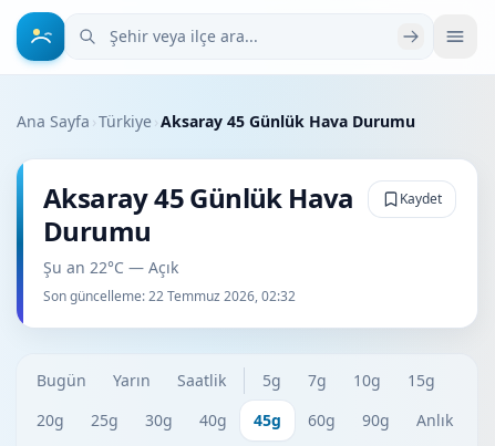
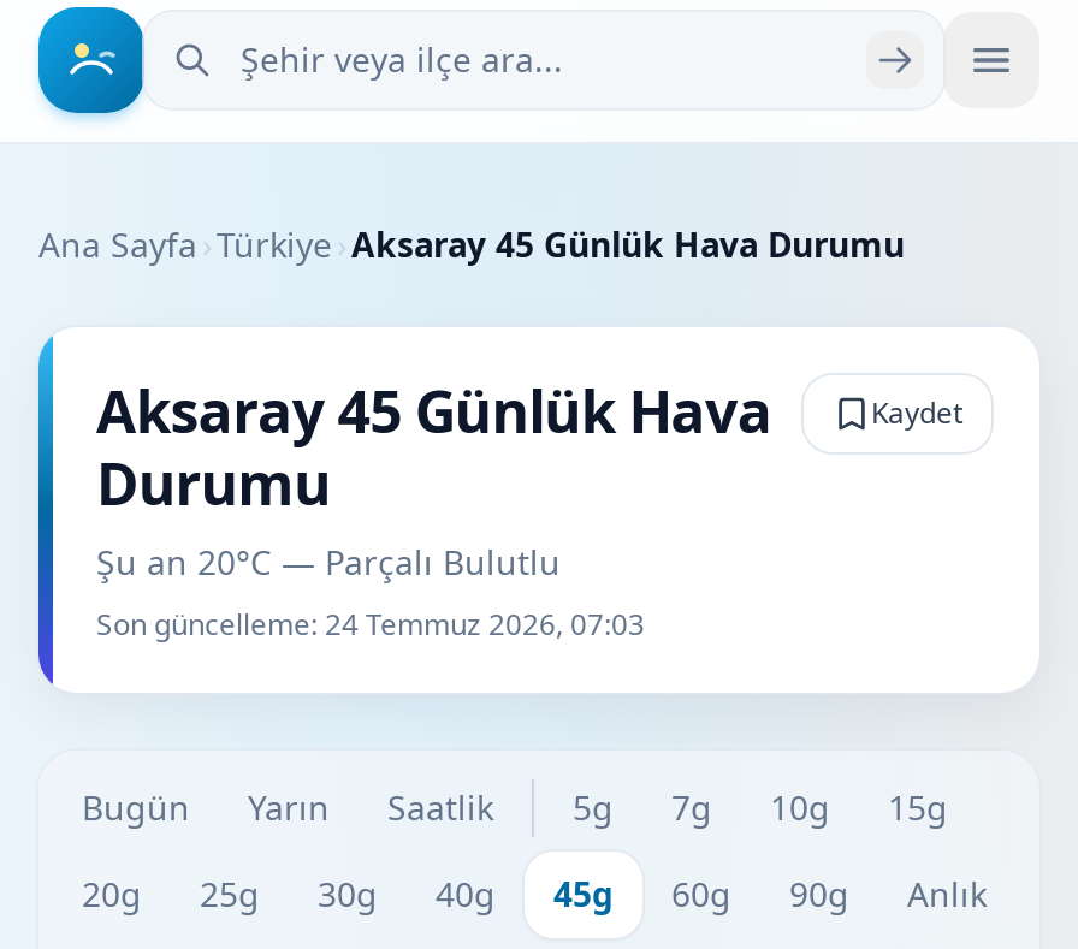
- Şu an 22°C — Açık
- Son güncelleme: 22 Temmuz 2026, 02:32
+ Şu an 20°C — Parçalı Bulutlu
+ Son güncelleme: 24 Temmuz 2026, 07:03
